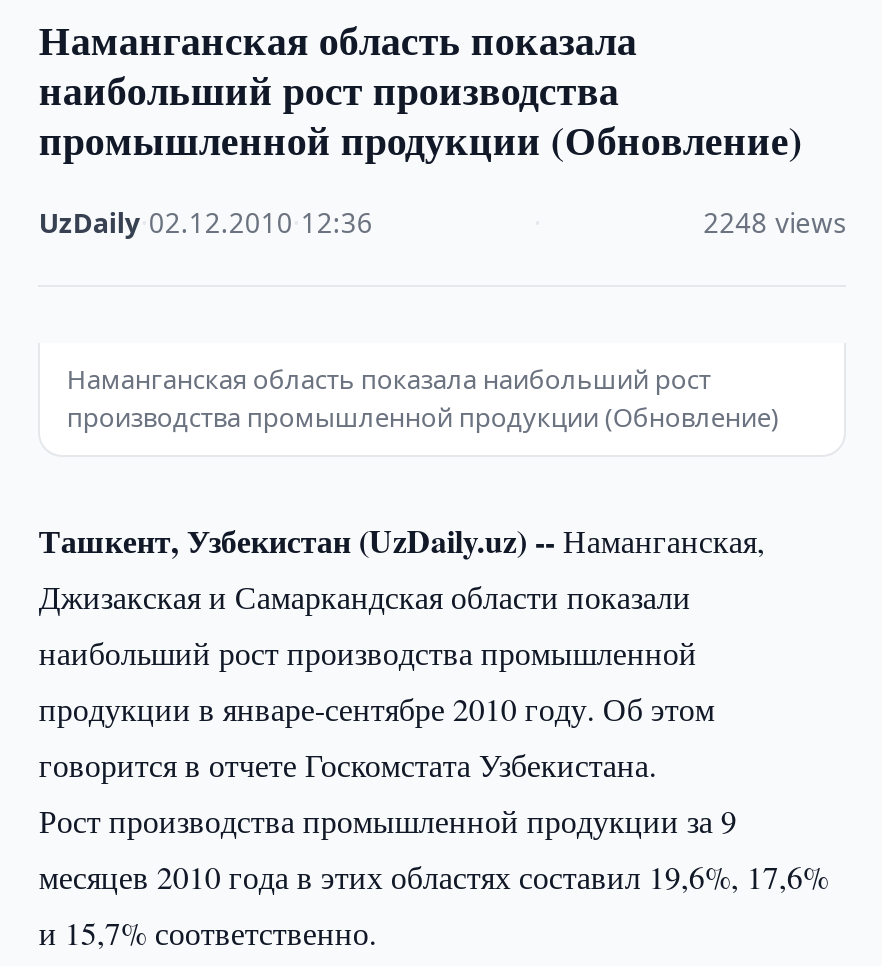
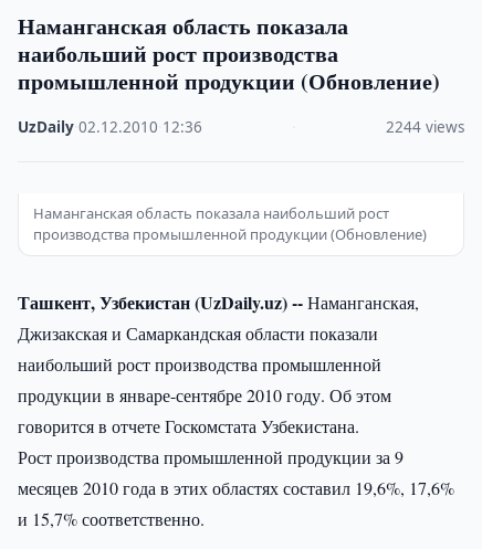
- 2248 views
+ 2244 views
